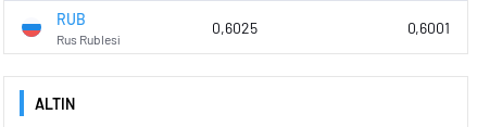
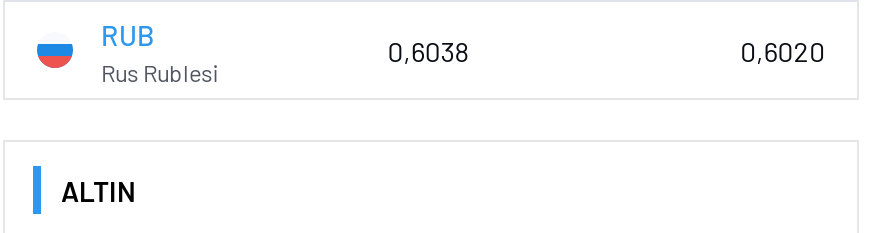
- 0,6025
+ 0,6038

- 0,6001
+ 0,6020
